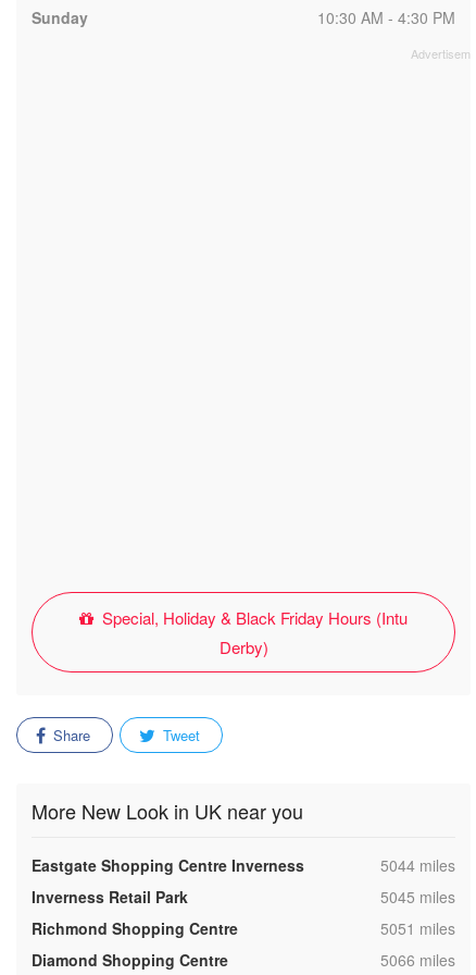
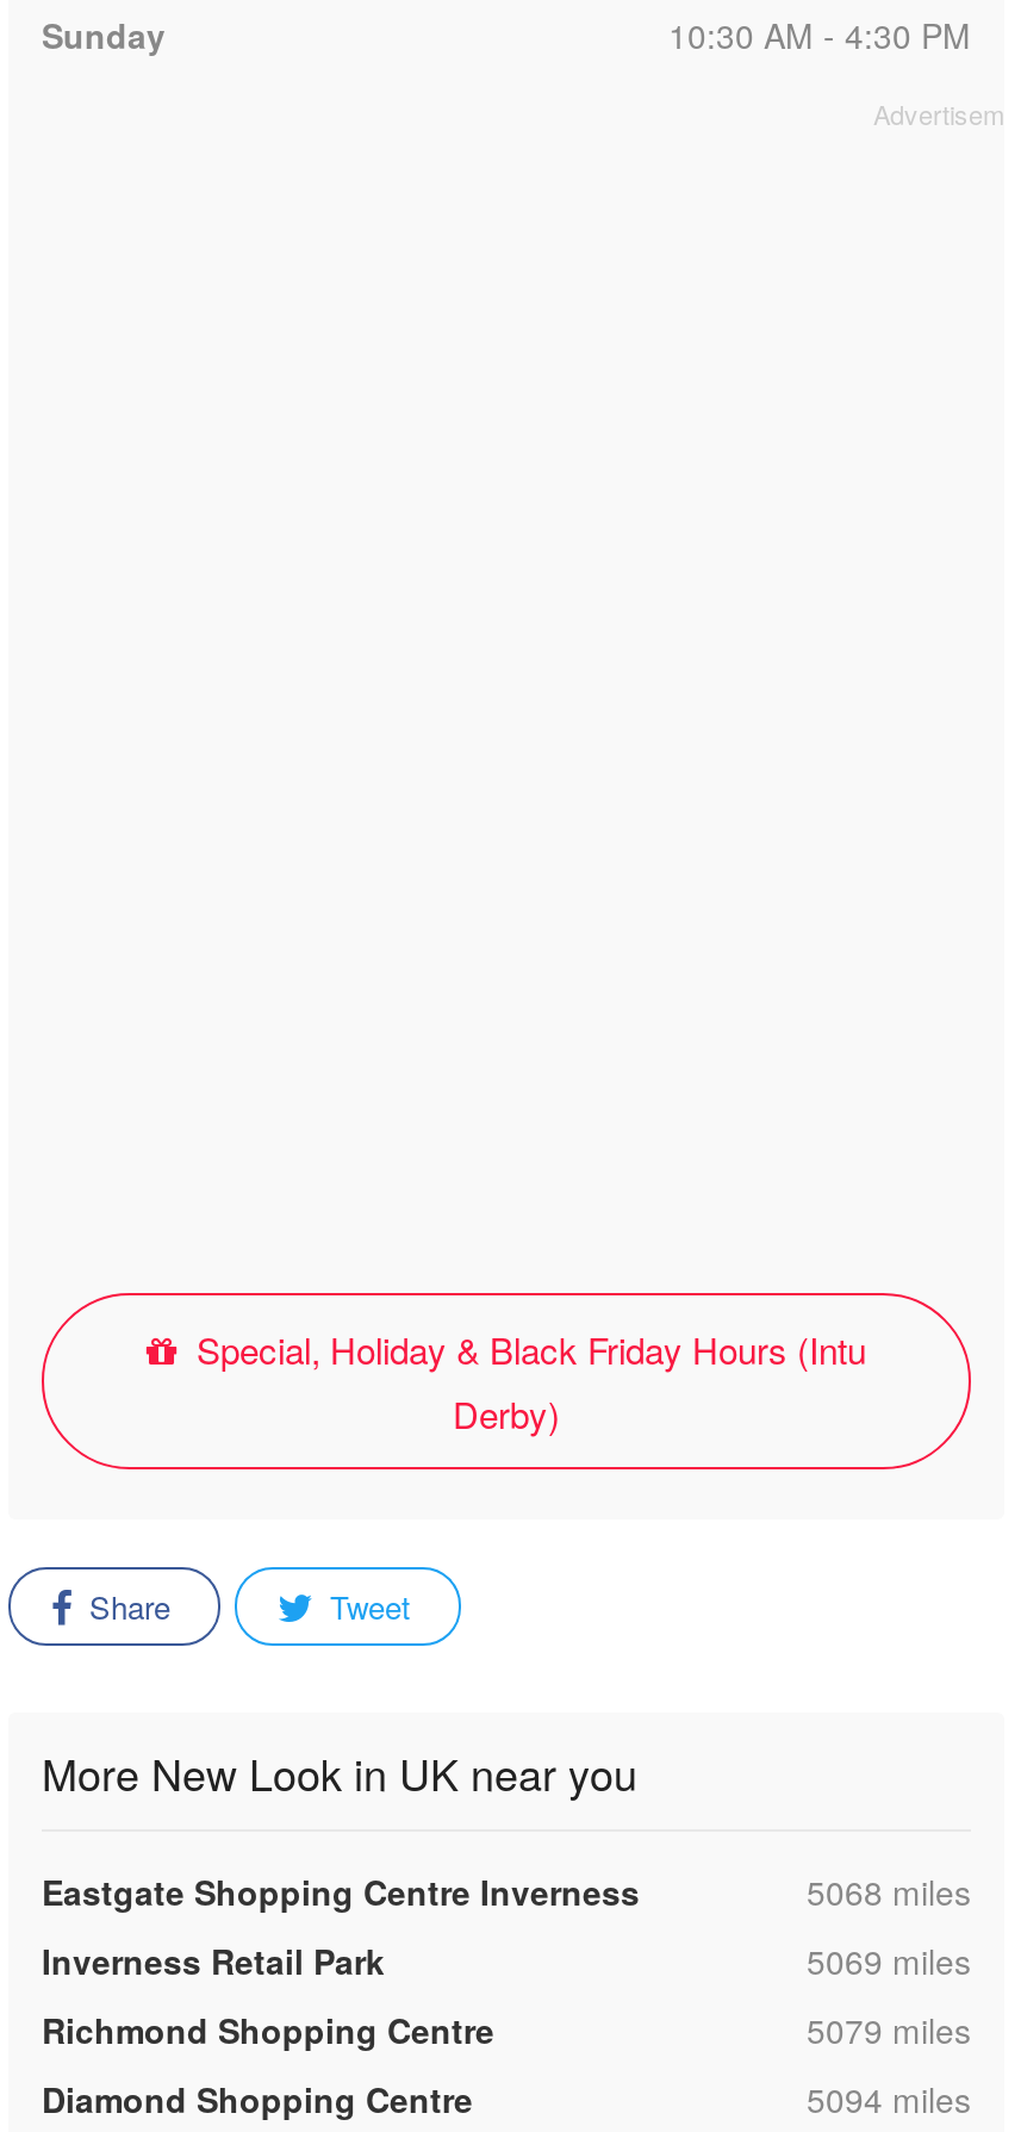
- 5044 miles
+ 5068 miles

- 5045 miles
+ 5069 miles

- 5051 miles
+ 5079 miles

- 5066 miles
+ 5094 miles
